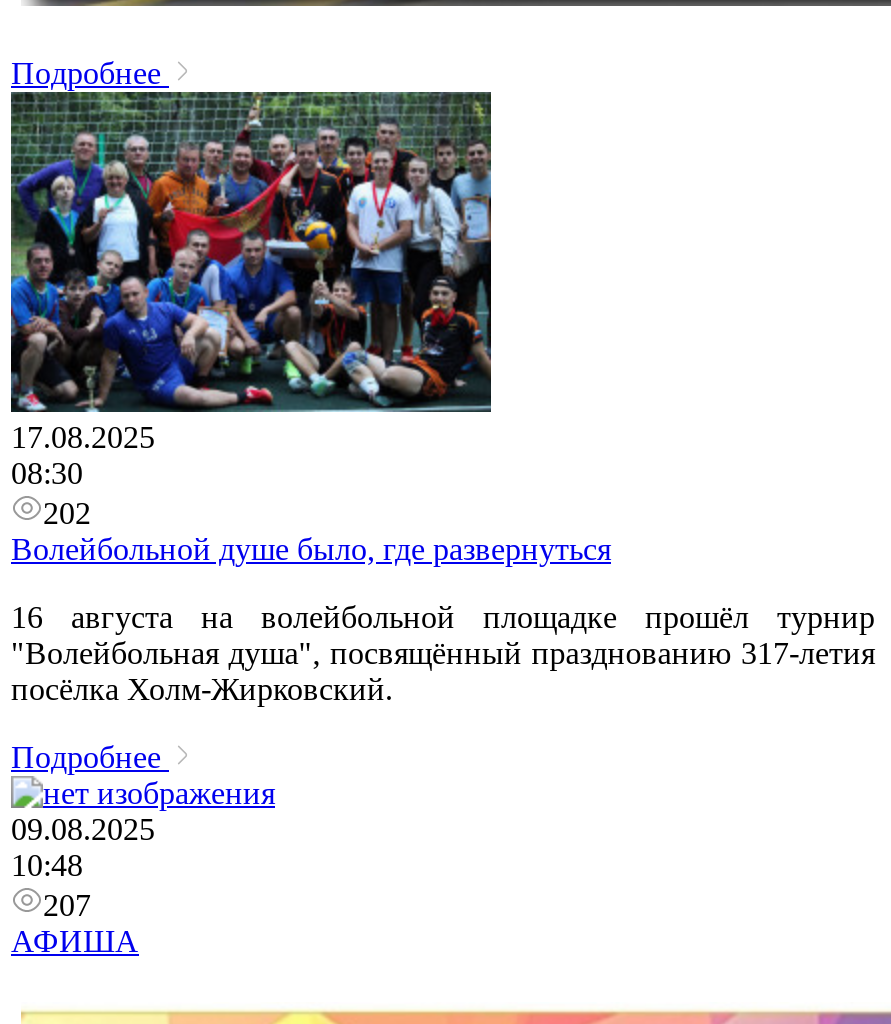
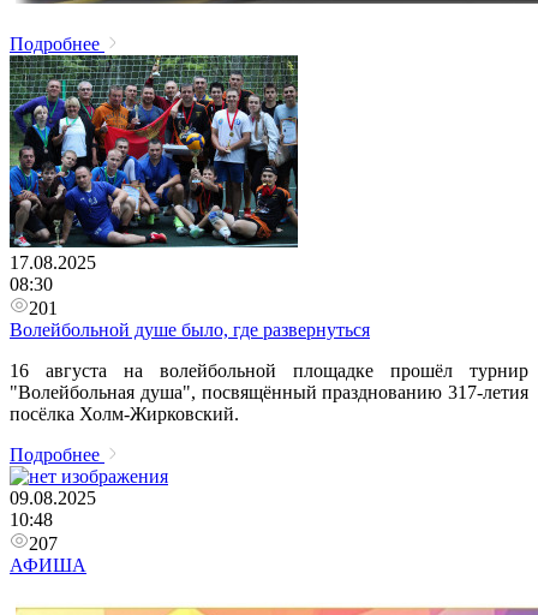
- 202
+ 201
